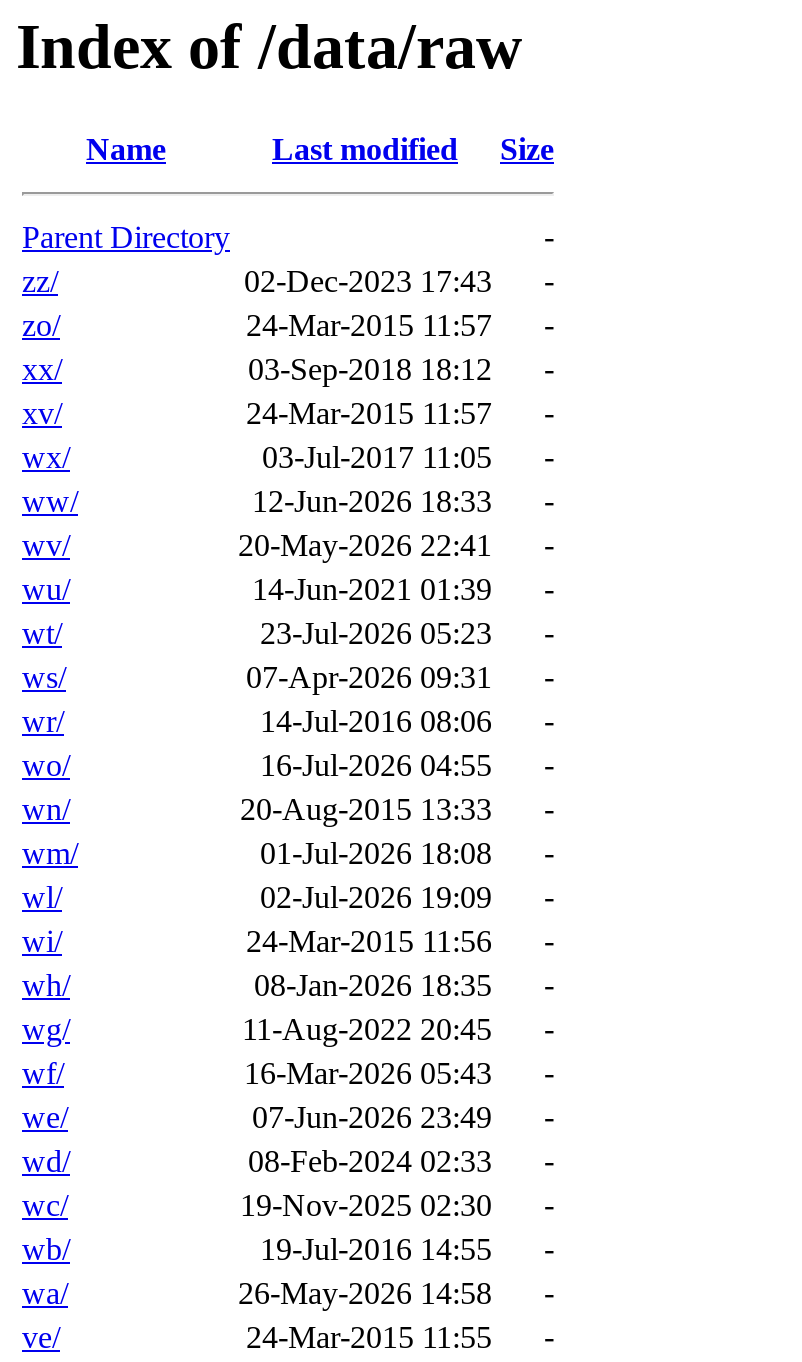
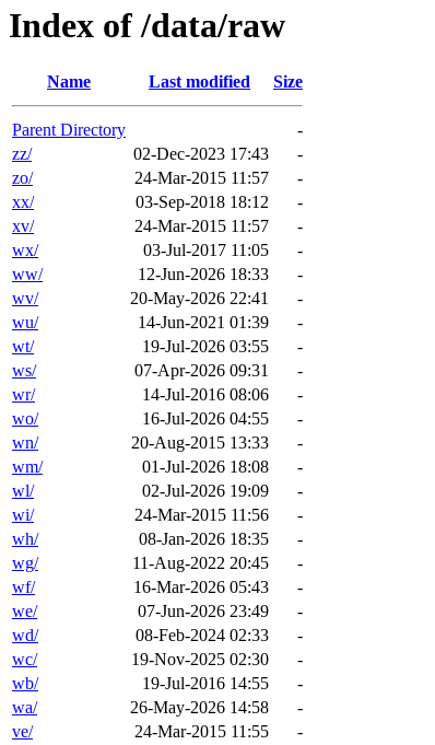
- 23-Jul-2026 05:23
+ 19-Jul-2026 03:55
